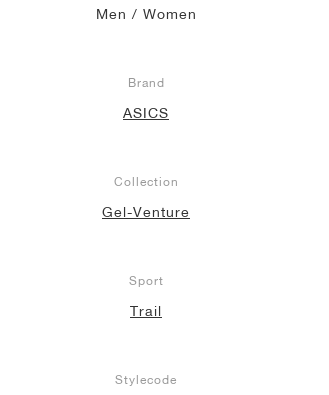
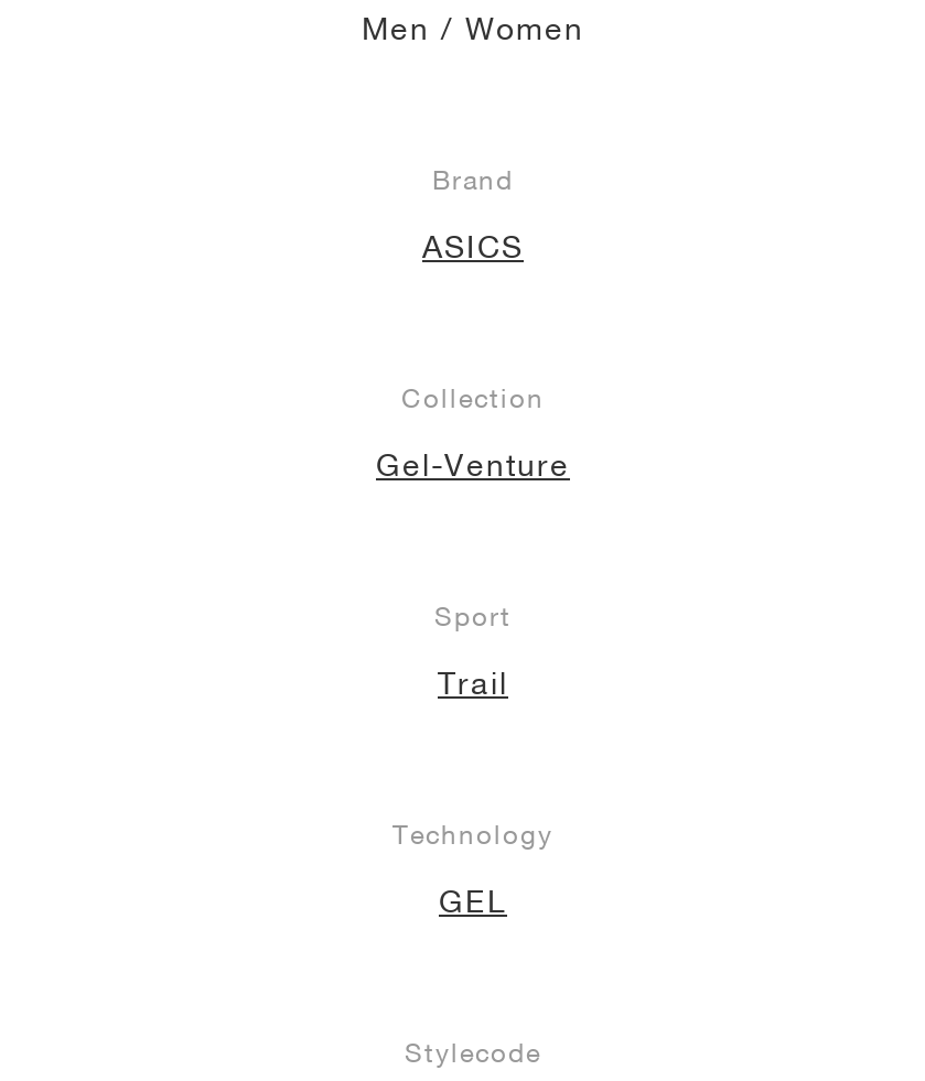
+ Technology
+ GEL
